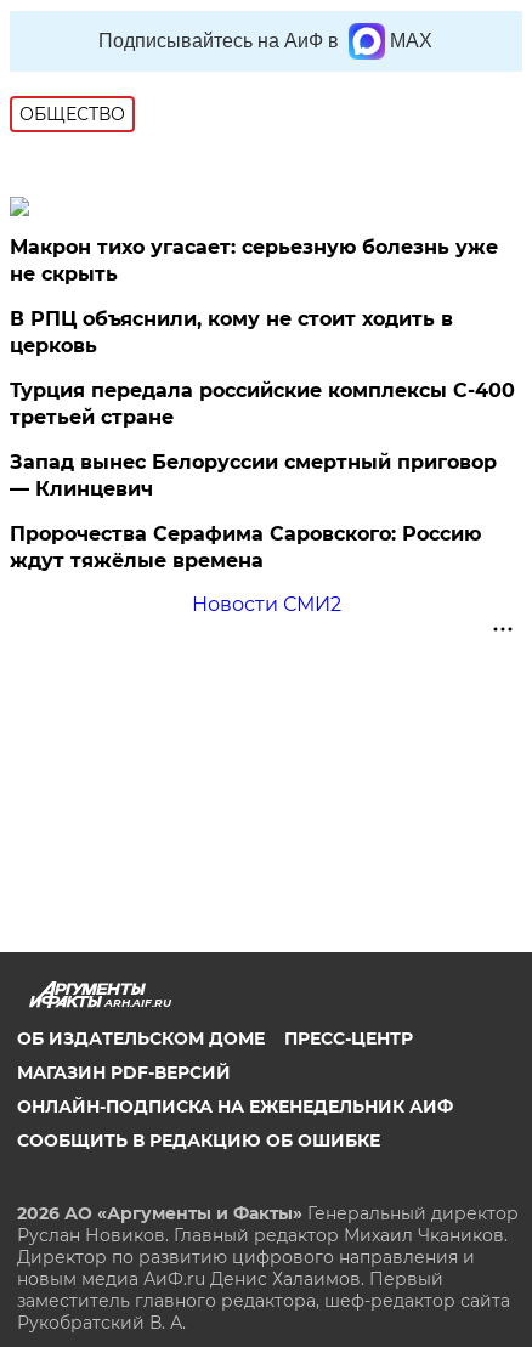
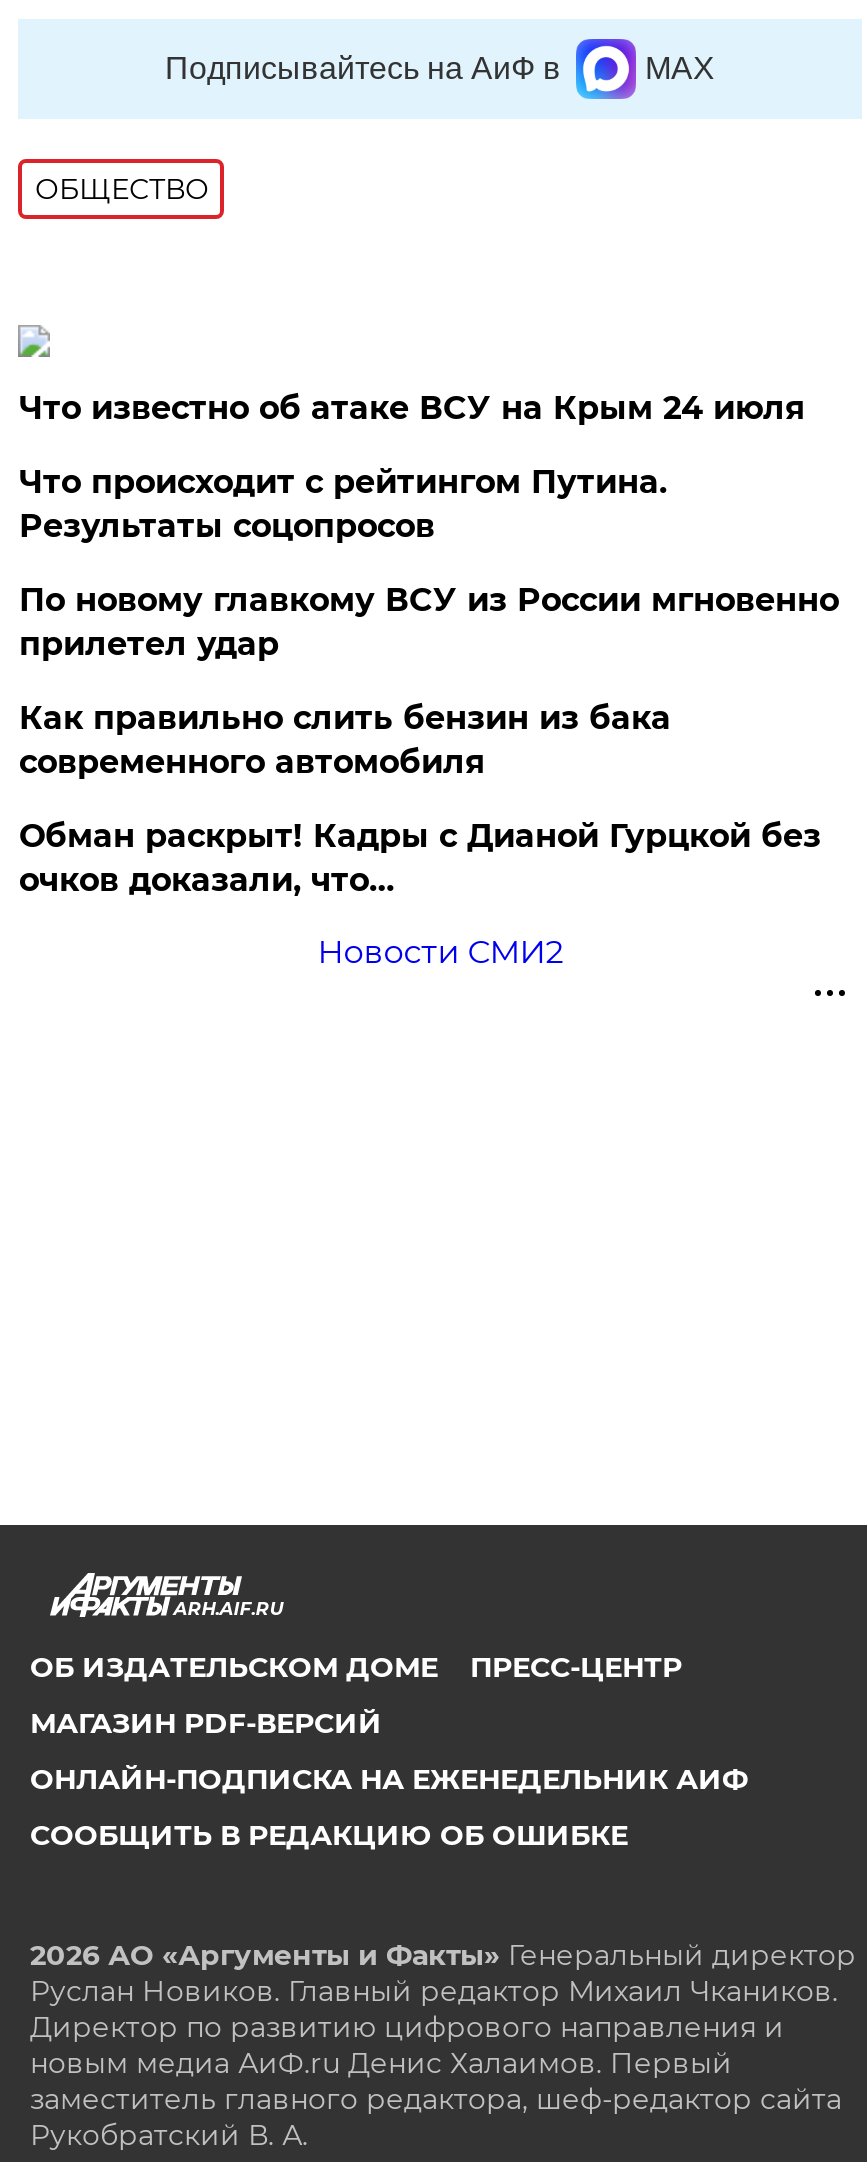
- Макрон тихо угасает: серьезную болезнь уже
- не скрыть
+ Что известно об атаке ВСУ на Крым 24 июля

- В РПЦ объяснили, кому не стоит ходить в
- церковь
+ Что происходит с рейтингом Путина.
+ Результаты соцопросов

- Турция передала российские комплексы С-400
- третьей стране
+ По новому главкому ВСУ из России мгновенно
+ прилетел удар

- Запад вынес Белоруссии смертный приговор
- — Клинцевич
+ Как правильно слить бензин из бака
+ современного автомобиля

- Пророчества Серафима Саровского: Россию
- ждут тяжёлые времена
+ Обман раскрыт! Кадры с Дианой Гурцкой без
+ очков доказали, что…
